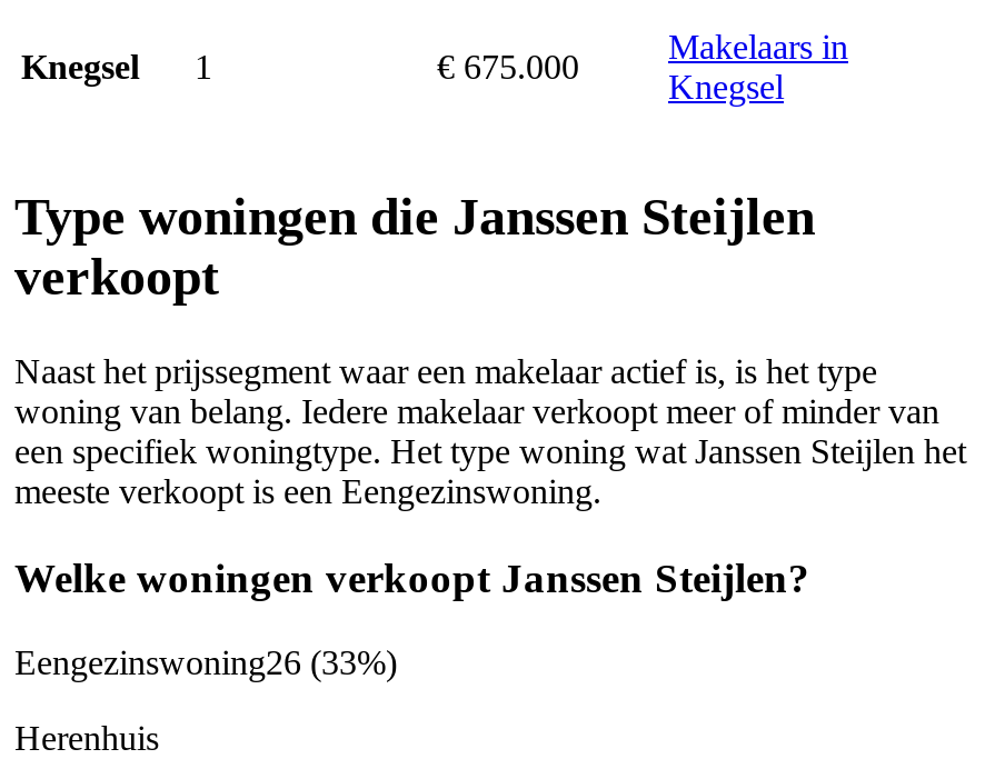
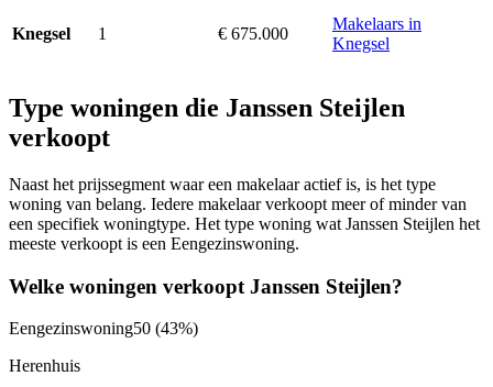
- Eengezinswoning26 (33%)
+ Eengezinswoning50 (43%)
